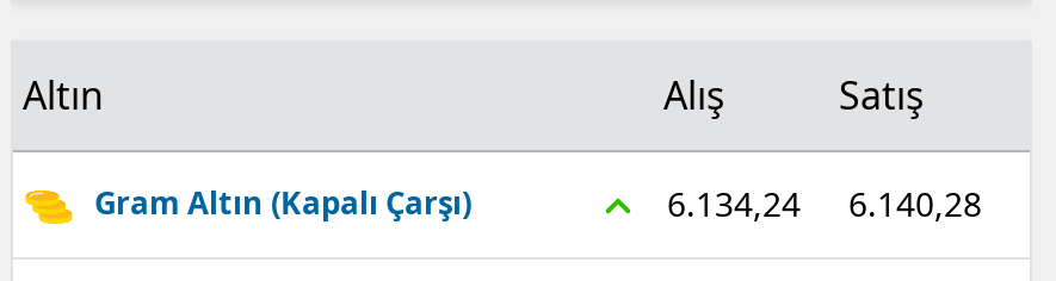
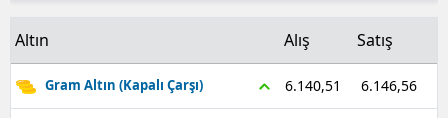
- 6.134,24
+ 6.140,51

- 6.140,28
+ 6.146,56
